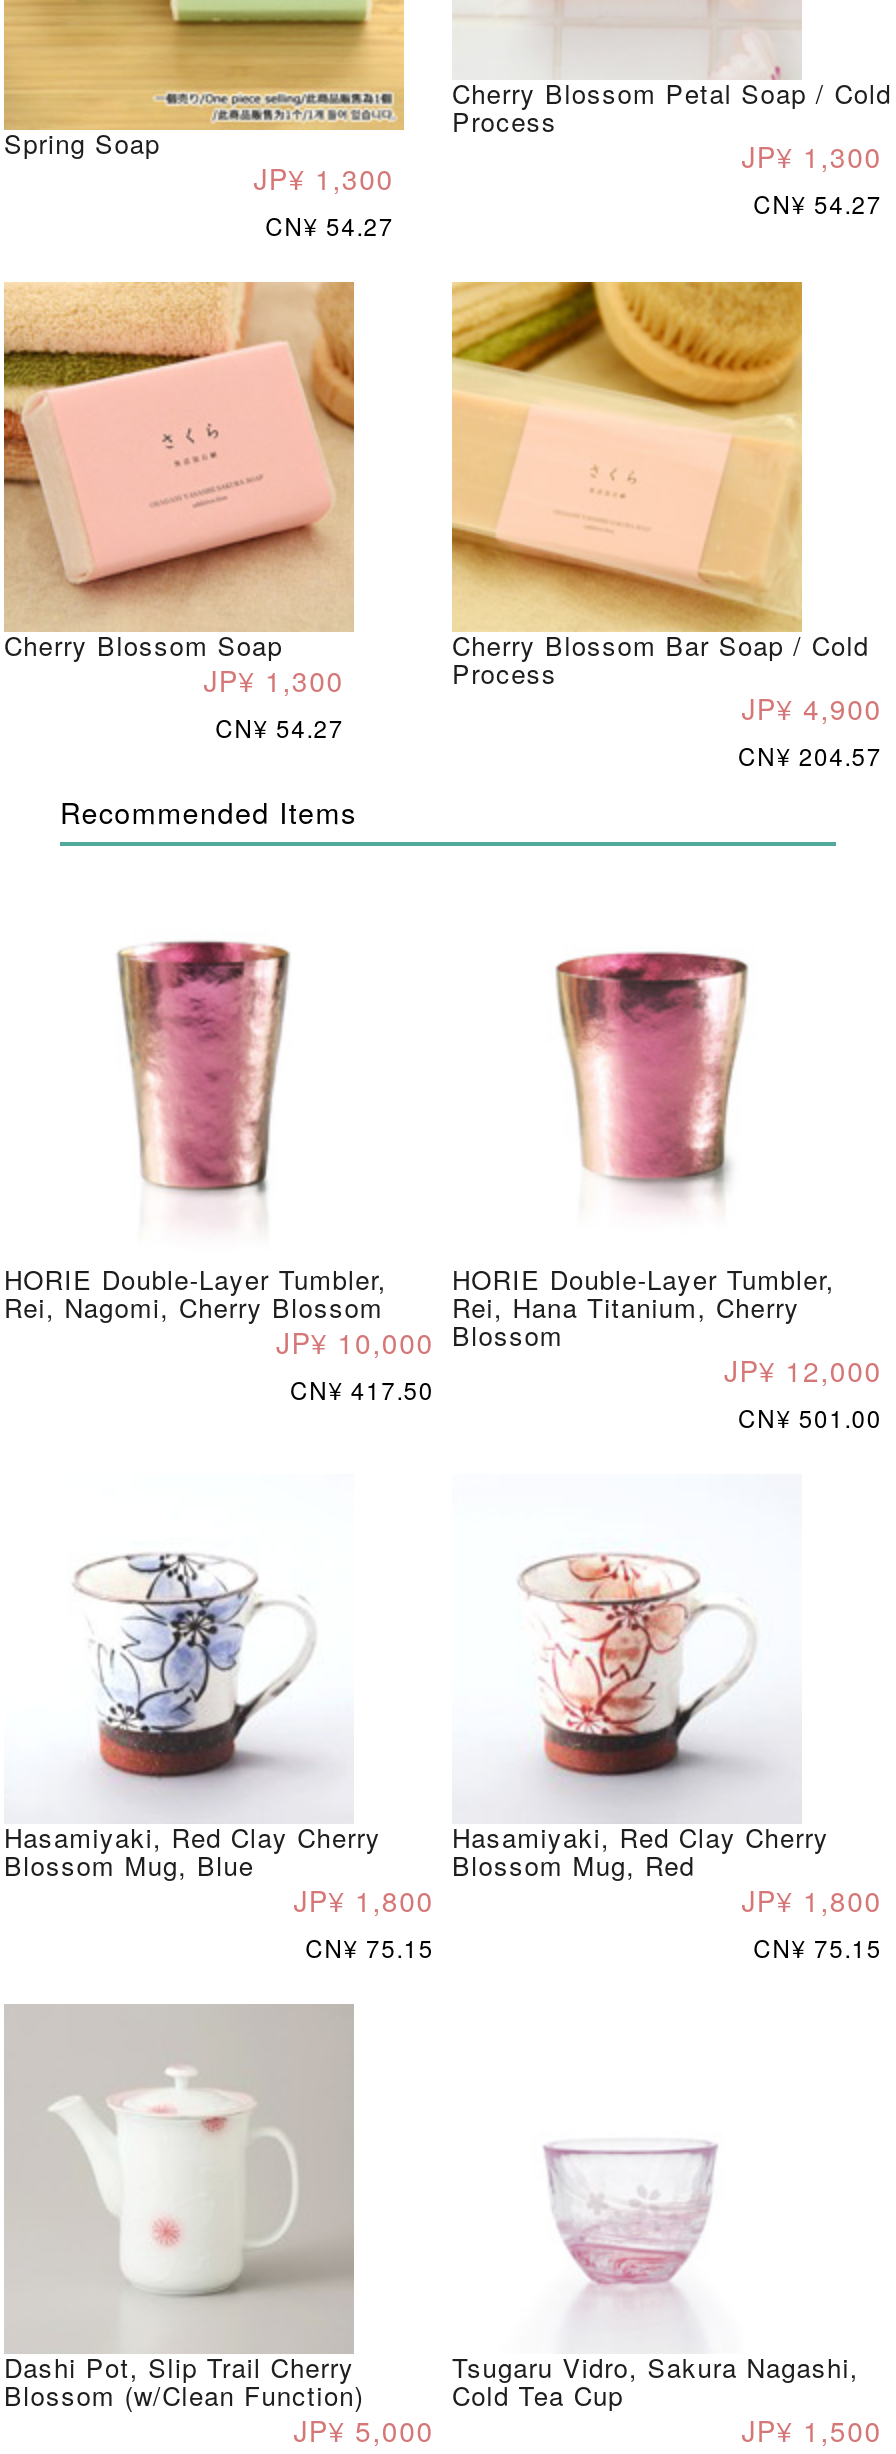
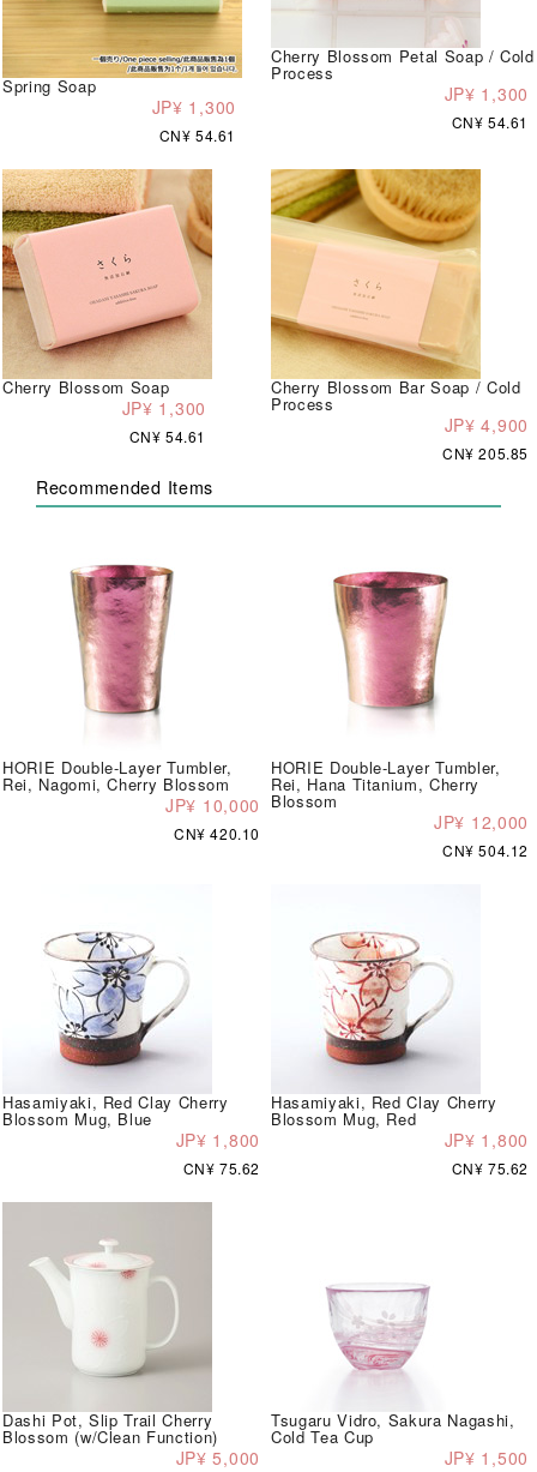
- CN¥ 54.27
+ CN¥ 54.61

- CN¥ 54.27
+ CN¥ 54.61

- CN¥ 54.27
+ CN¥ 54.61

- CN¥ 204.57
+ CN¥ 205.85

- CN¥ 417.50
+ CN¥ 420.10

- CN¥ 501.00
+ CN¥ 504.12

- CN¥ 75.15
+ CN¥ 75.62

- CN¥ 75.15
+ CN¥ 75.62
